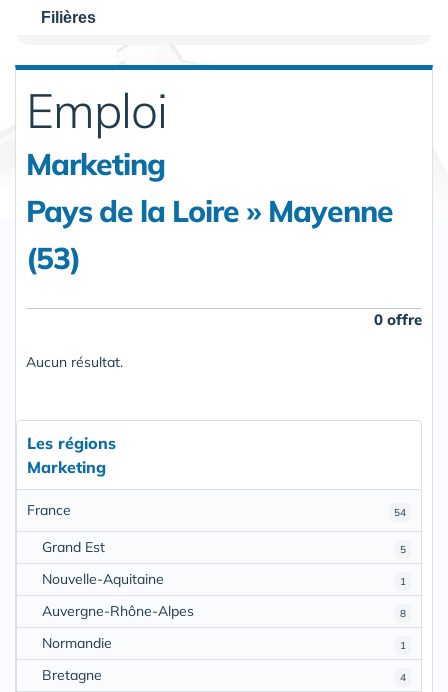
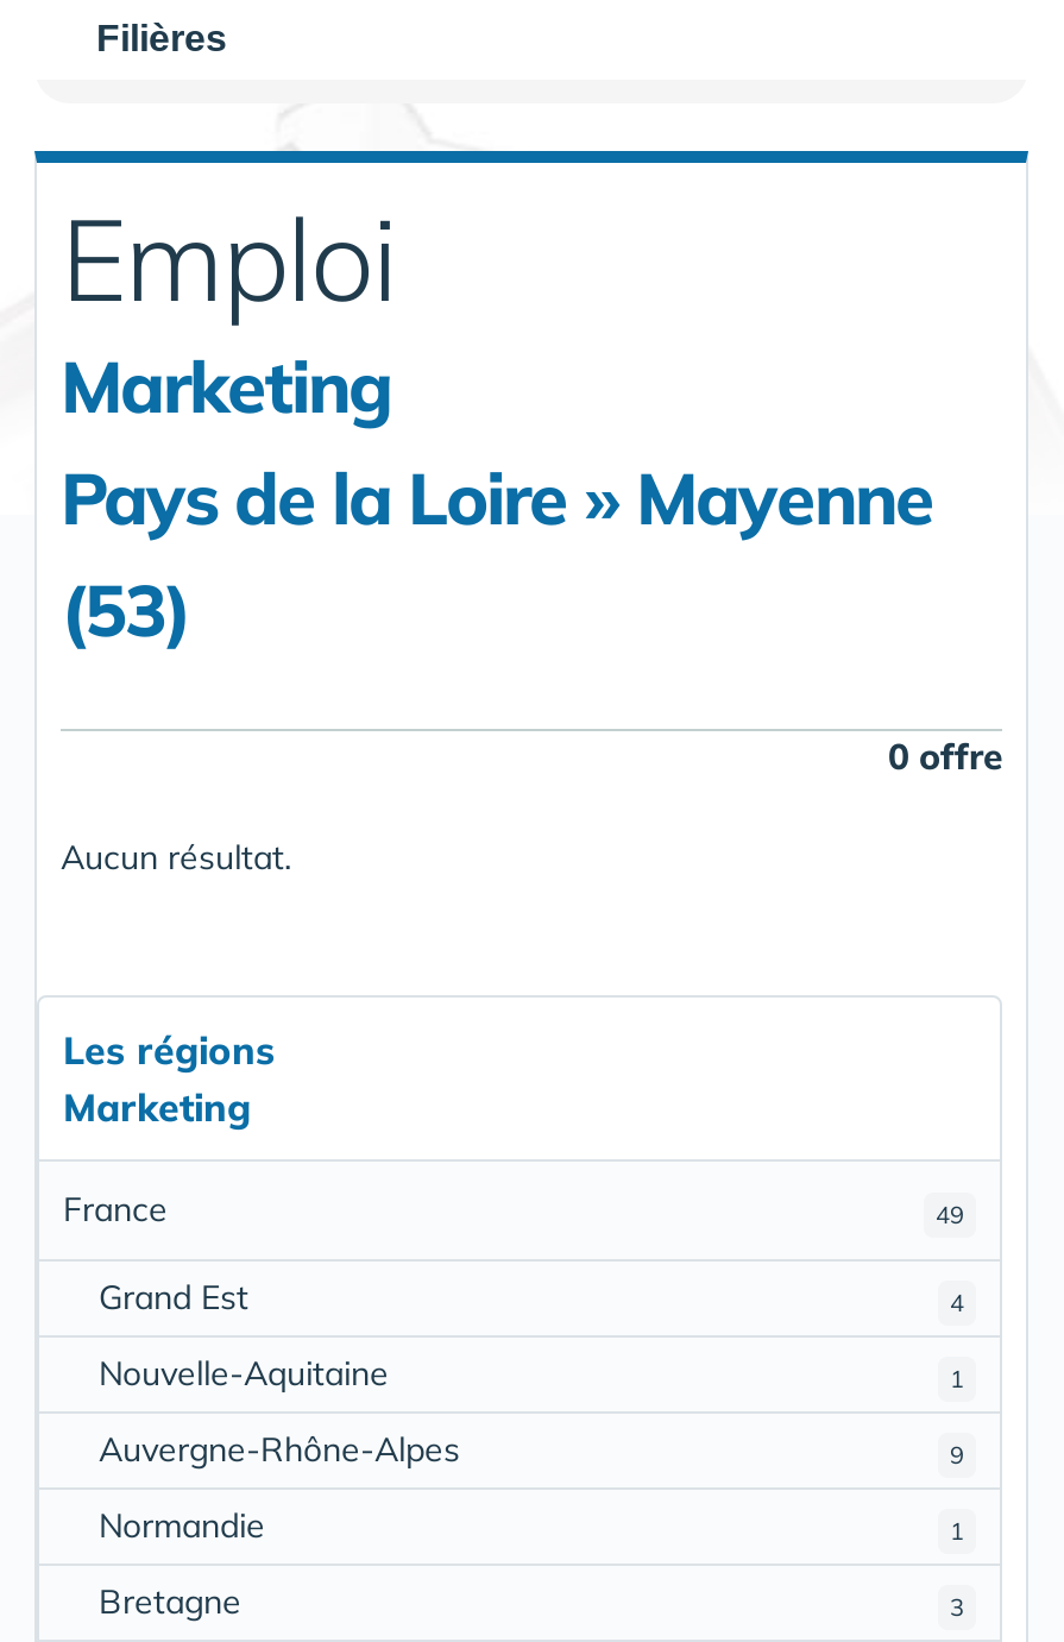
- 54
+ 49

- 5
+ 4

- 8
+ 9

- 4
+ 3
